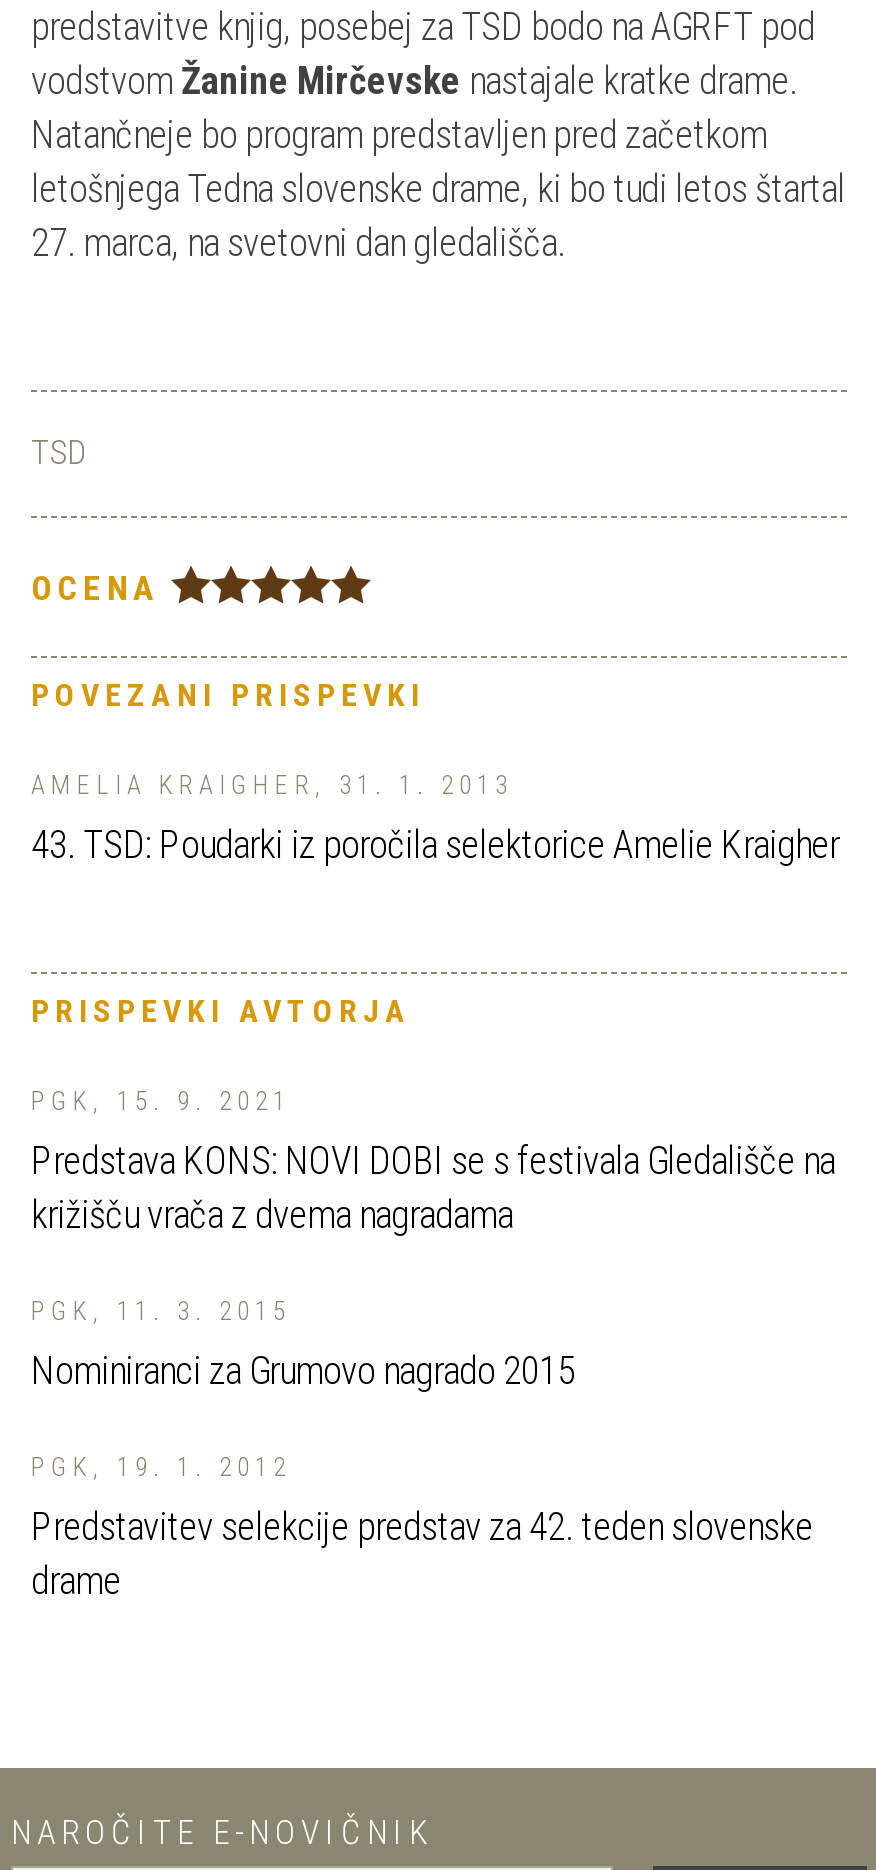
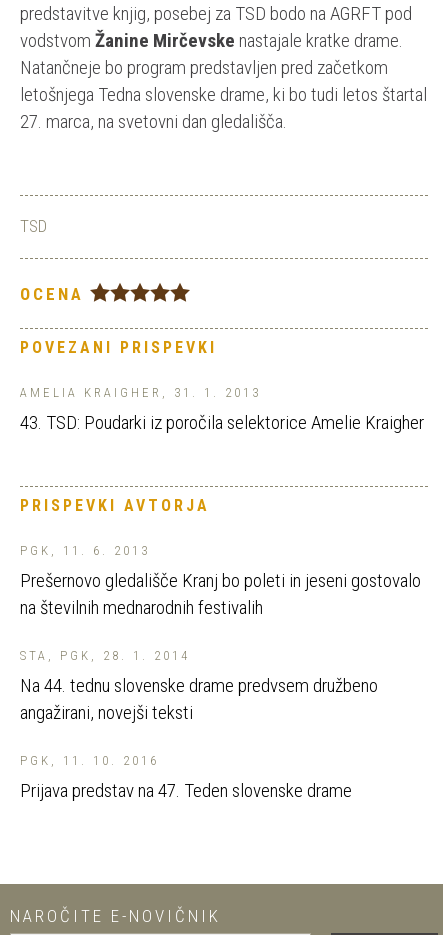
- PGK, 15. 9. 2021
+ PGK, 11. 6. 2013

- Predstava KONS: NOVI DOBI se s festivala Gledališče na
- križišču vrača z dvema nagradama
+ Prešernovo gledališče Kranj bo poleti in jeseni gostovalo
+ na številnih mednarodnih festivalih

- PGK, 11. 3. 2015
+ STA, PGK, 28. 1. 2014

- Nominiranci za Grumovo nagrado 2015
+ Na 44. tednu slovenske drame predvsem družbeno
+ angažirani, novejši teksti

- PGK, 19. 1. 2012
+ PGK, 11. 10. 2016

- Predstavitev selekcije predstav za 42. teden slovenske
- drame
+ Prijava predstav na 47. Teden slovenske drame
